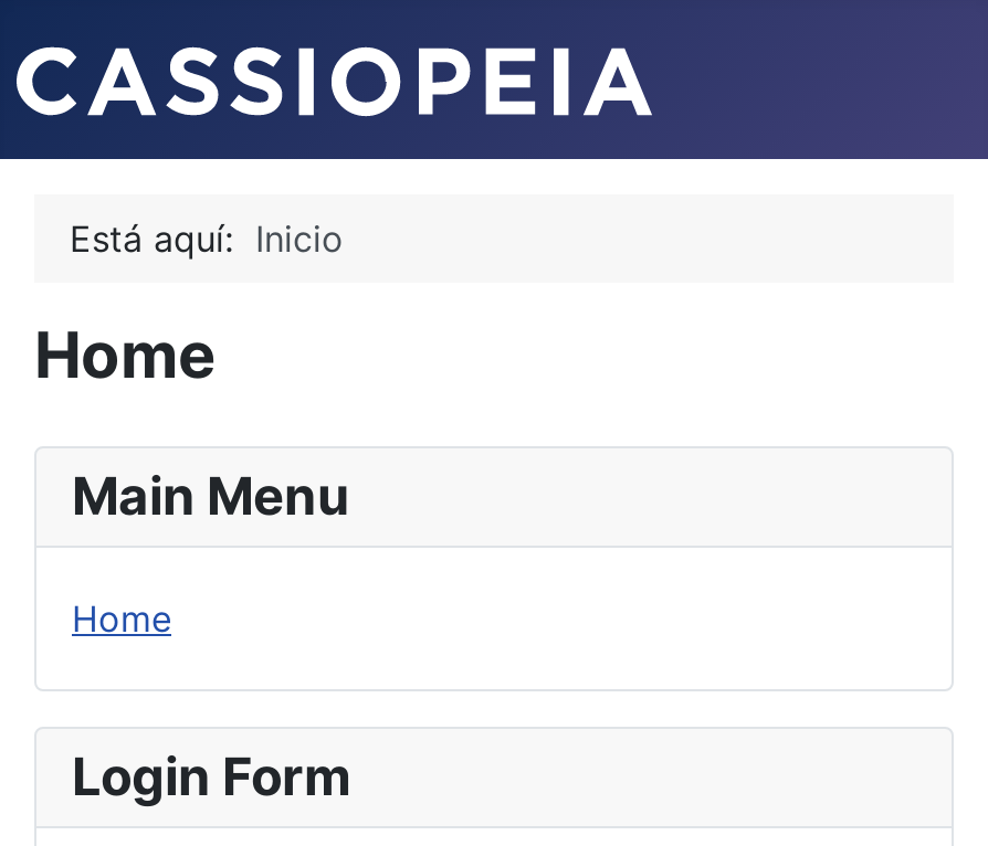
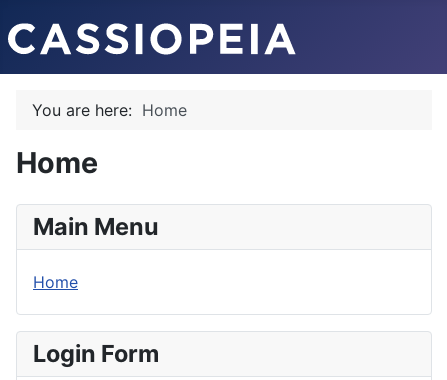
- Está aquí: Inicio
+ You are here: Home
